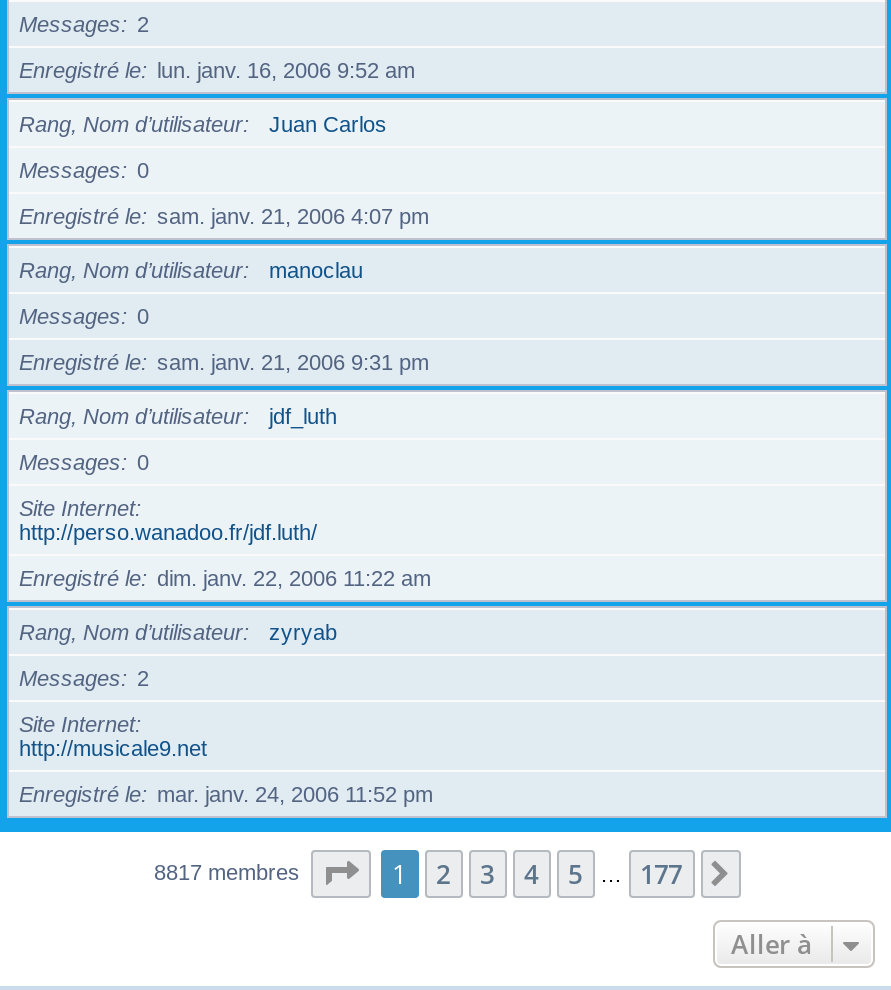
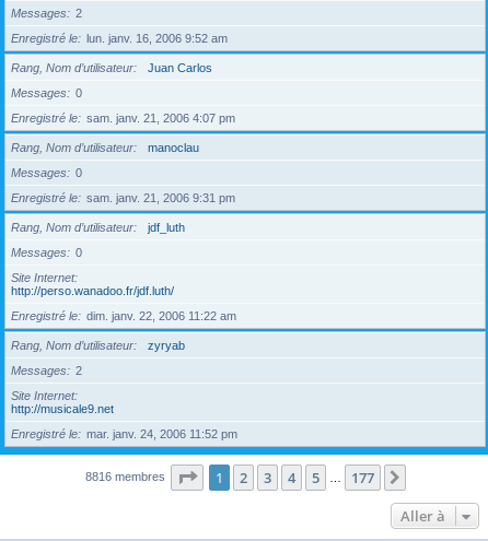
- 8817 membres
+ 8816 membres
